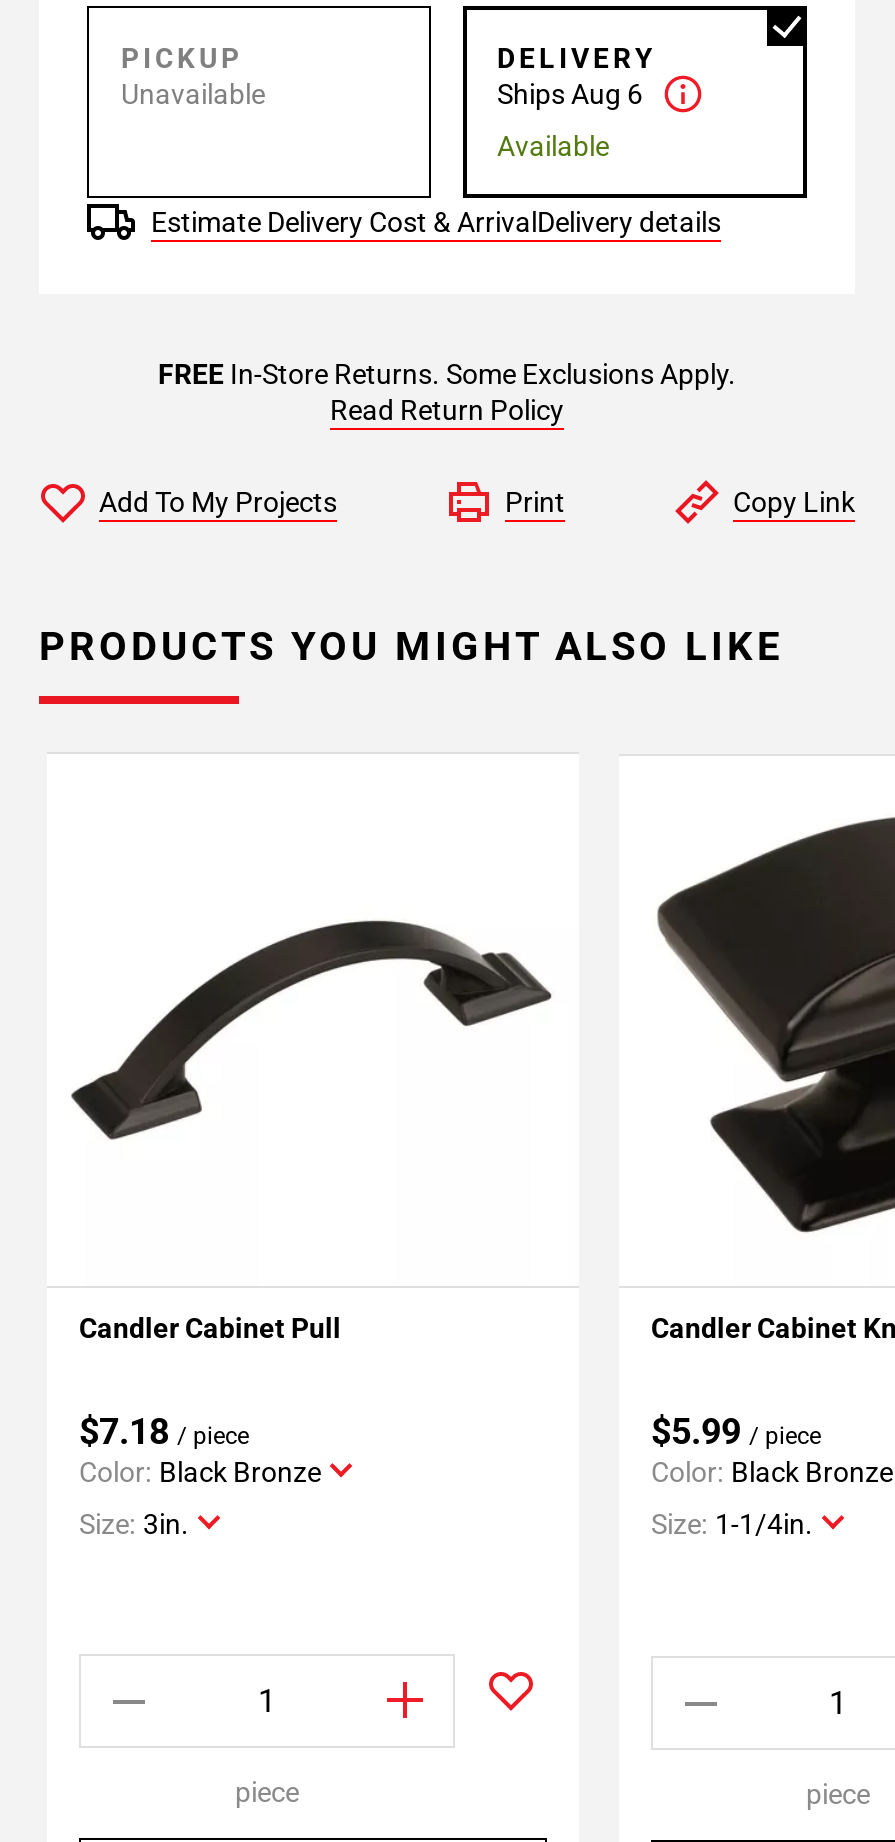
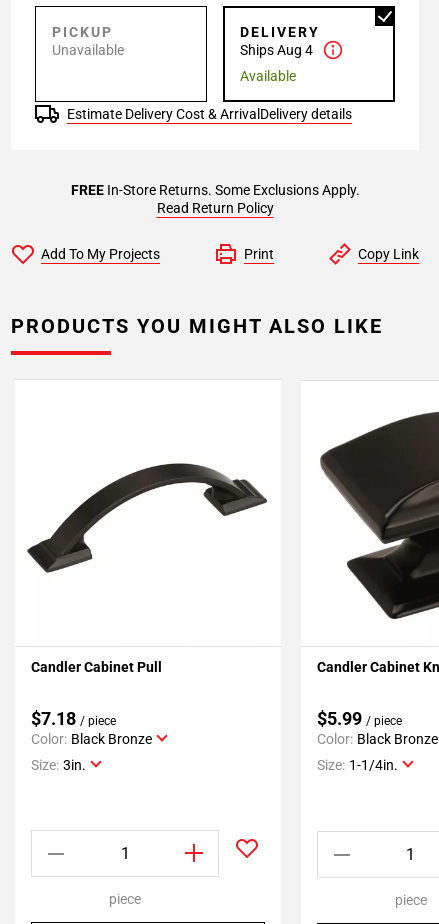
- Ships Aug 6
+ Ships Aug 4
